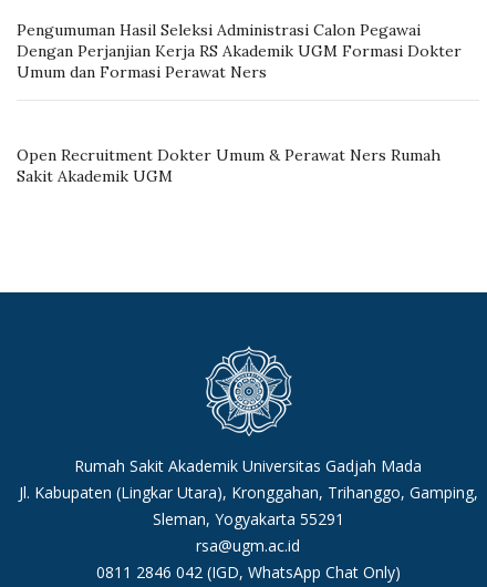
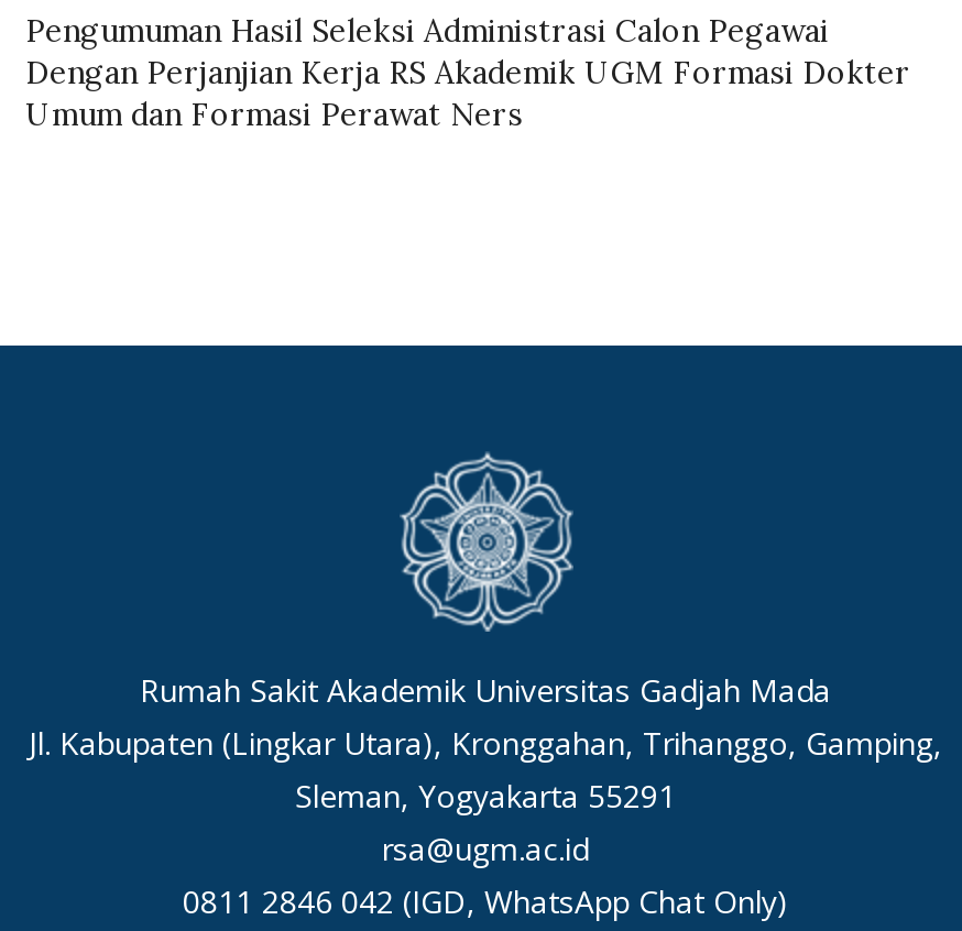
- Open Recruitment Dokter Umum & Perawat Ners Rumah
- Sakit Akademik UGM
